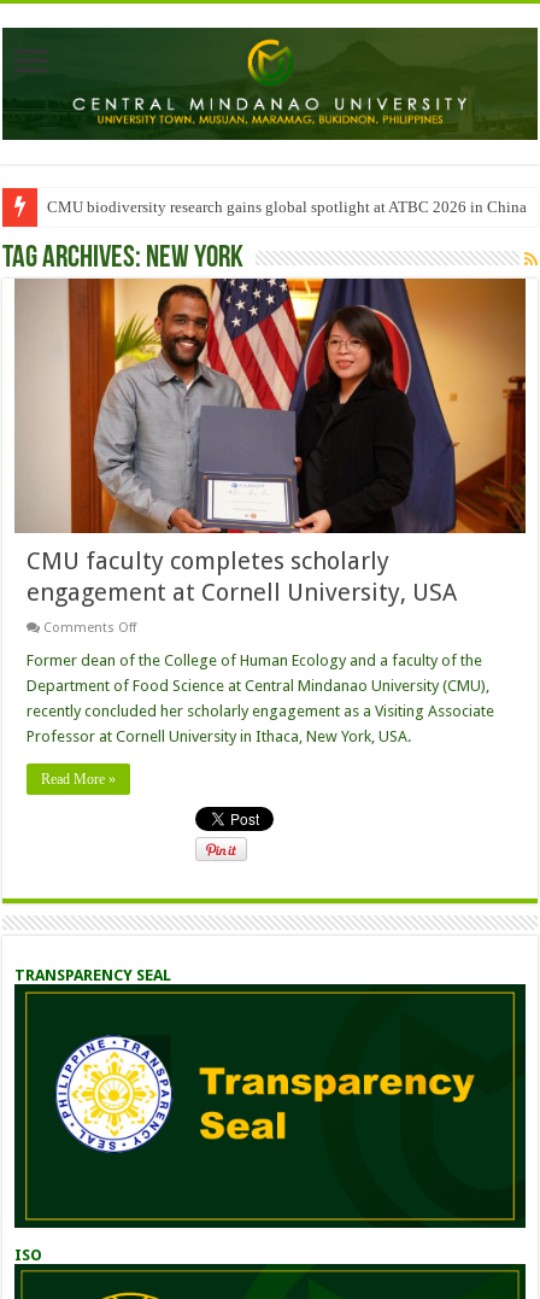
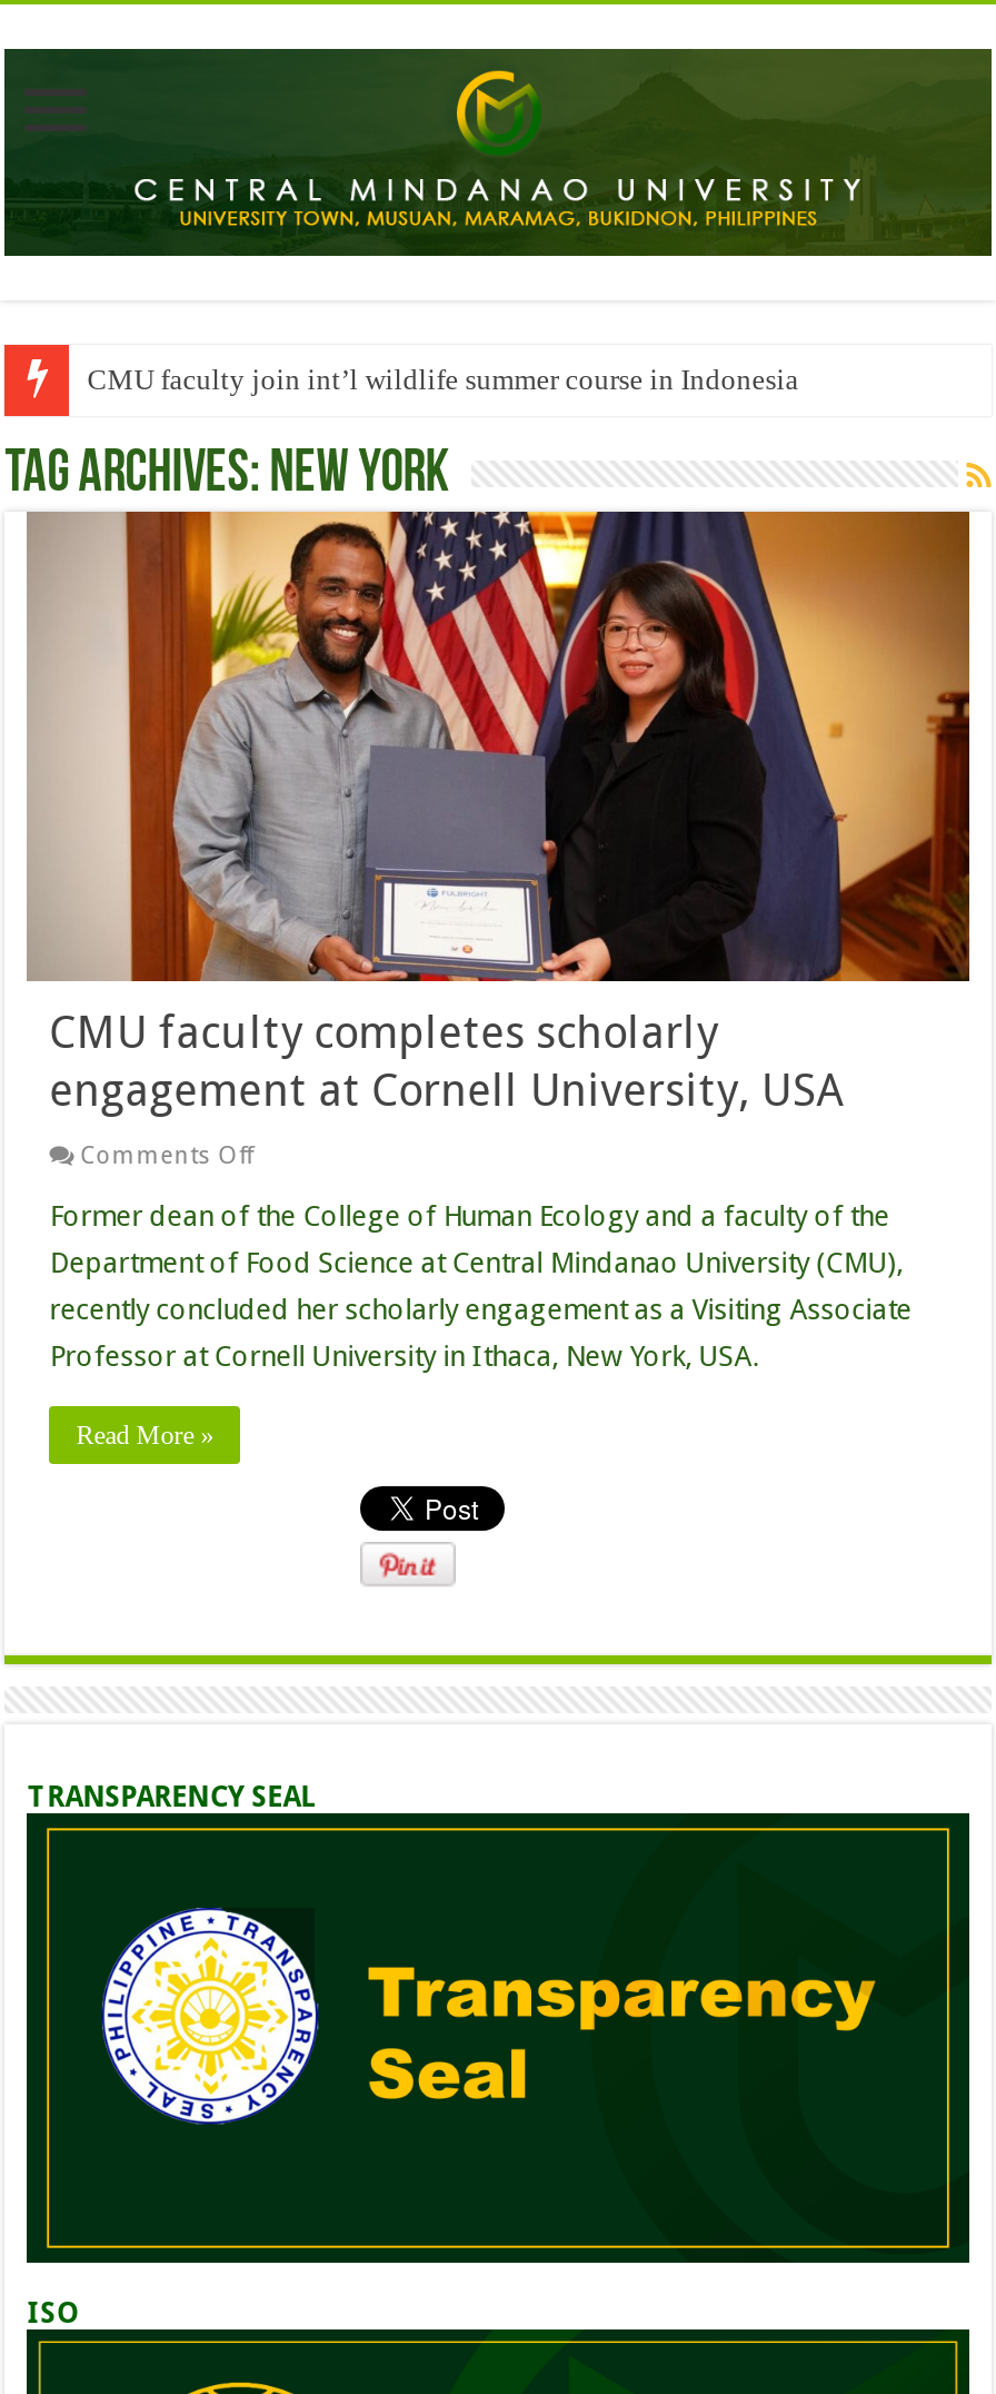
- CMU biodiversity research gains global spotlight at ATBC 2026 in China
+ CMU faculty join int’l wildlife summer course in Indonesia
